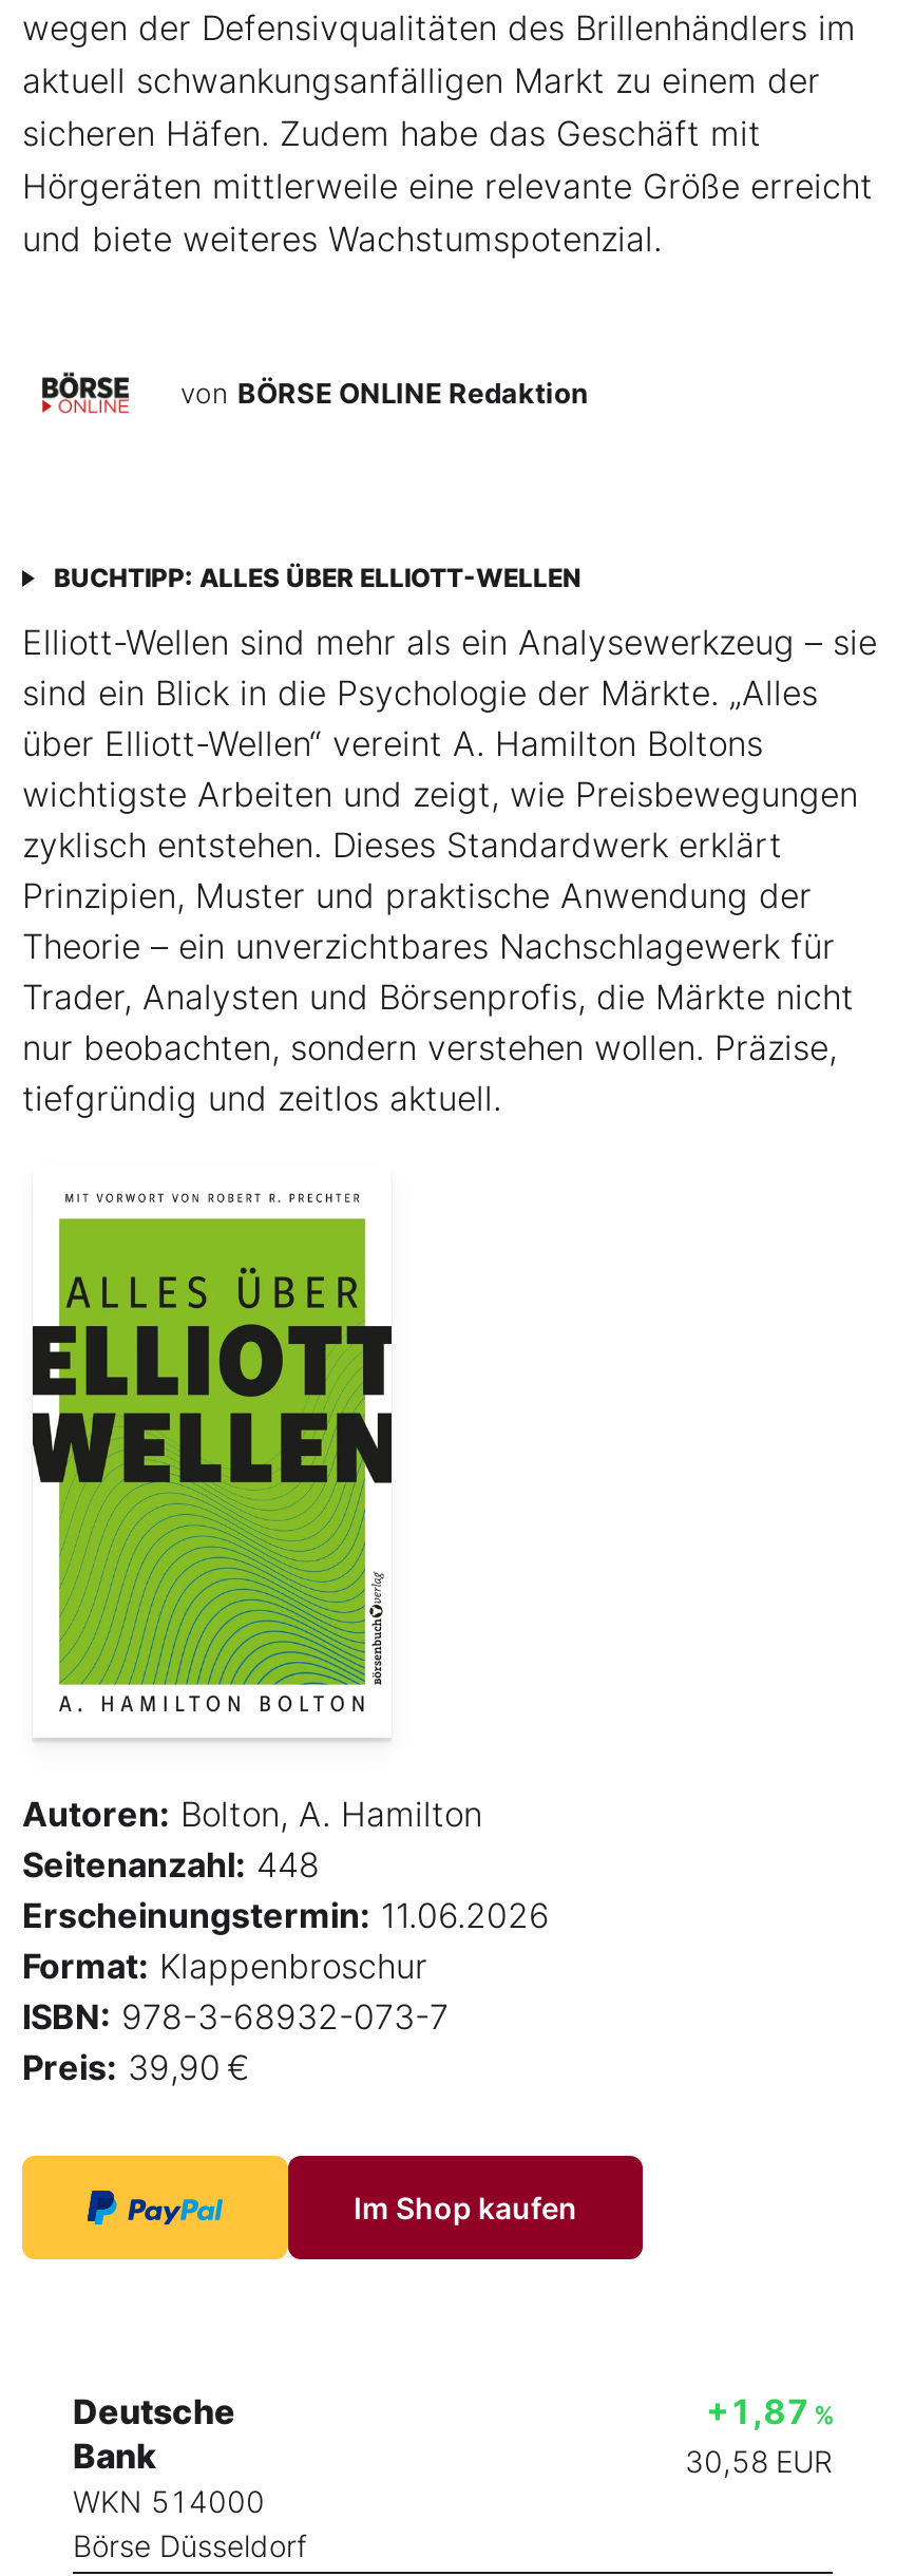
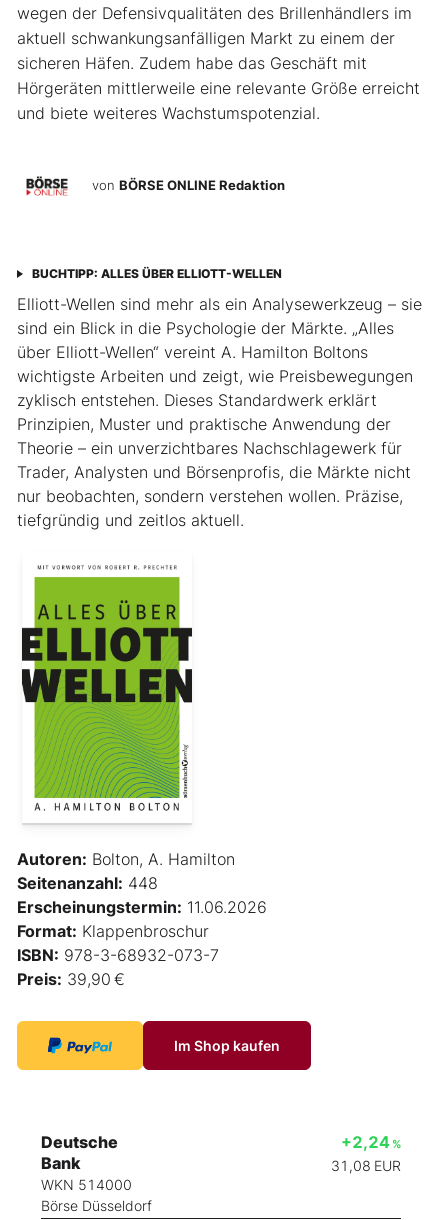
- +1,87 %
+ +2,24 %

- 30,58 EUR
+ 31,08 EUR
